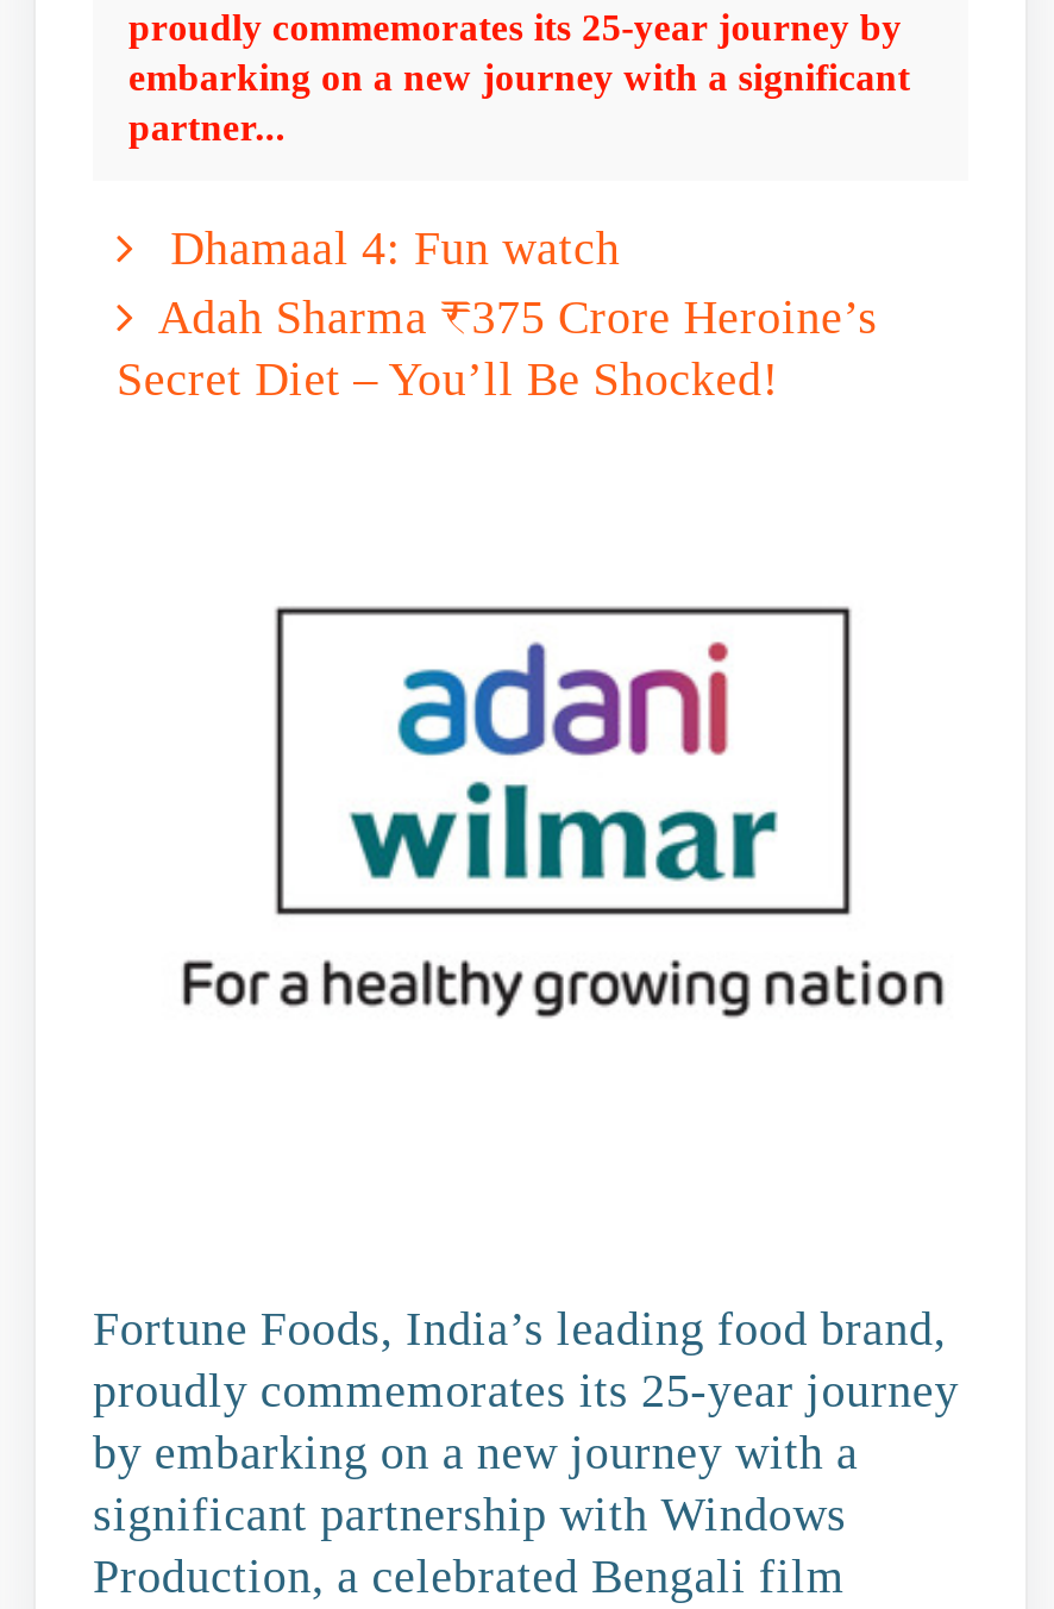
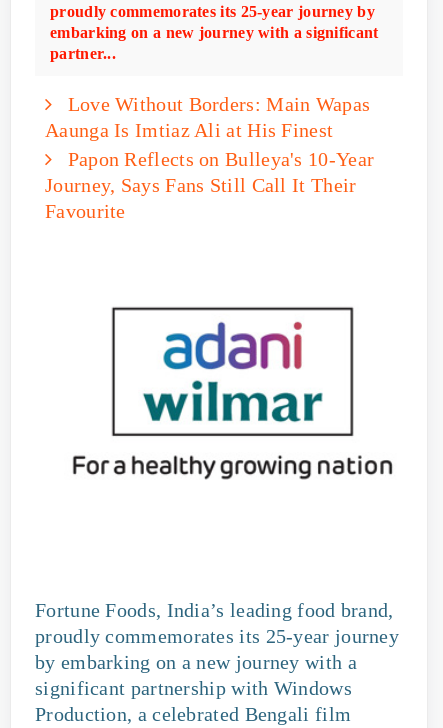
- Dhamaal 4: Fun watch
- Adah Sharma ₹375 Crore Heroine’s
- Secret Diet – You’ll Be Shocked!
+ Love Without Borders: Main Wapas
+ Aaunga Is Imtiaz Ali at His Finest
+ Papon Reflects on Bulleya's 10-Year
+ Journey, Says Fans Still Call It Their
+ Favourite
